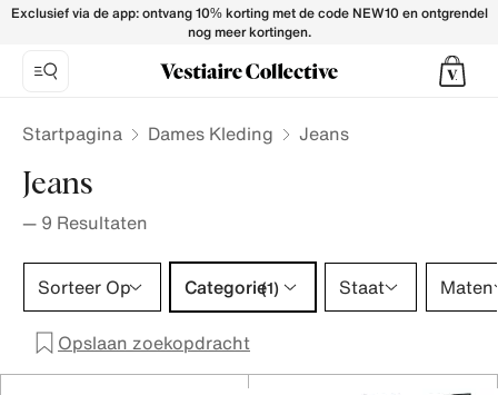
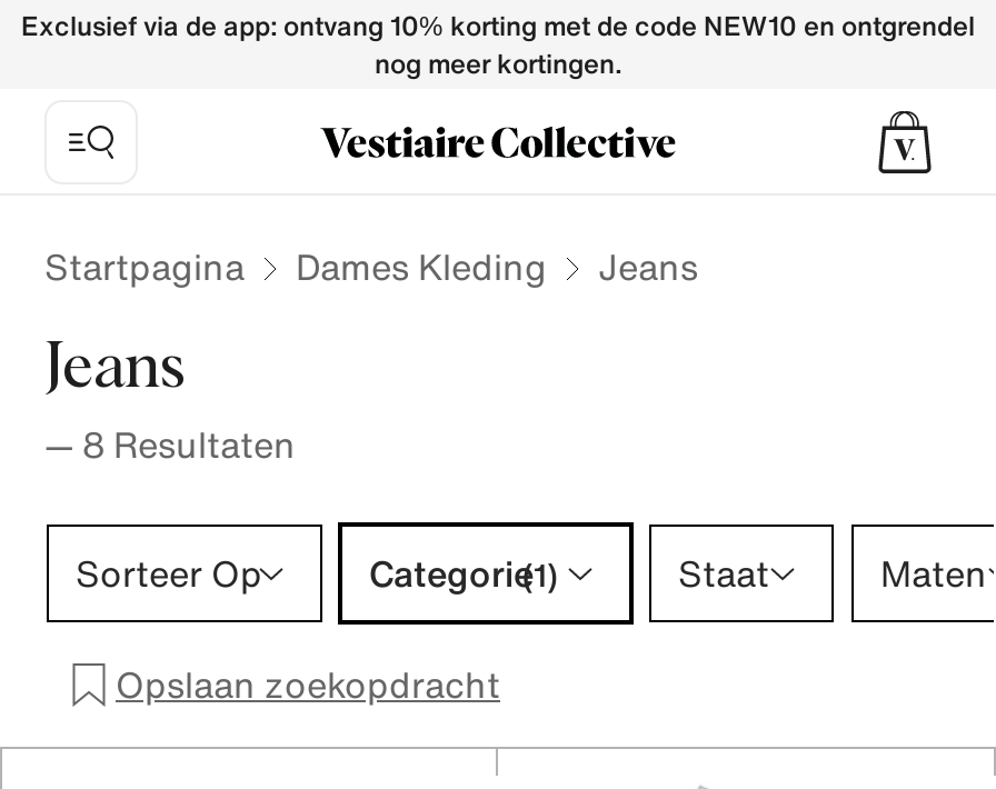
- — 9 Resultaten
+ — 8 Resultaten
